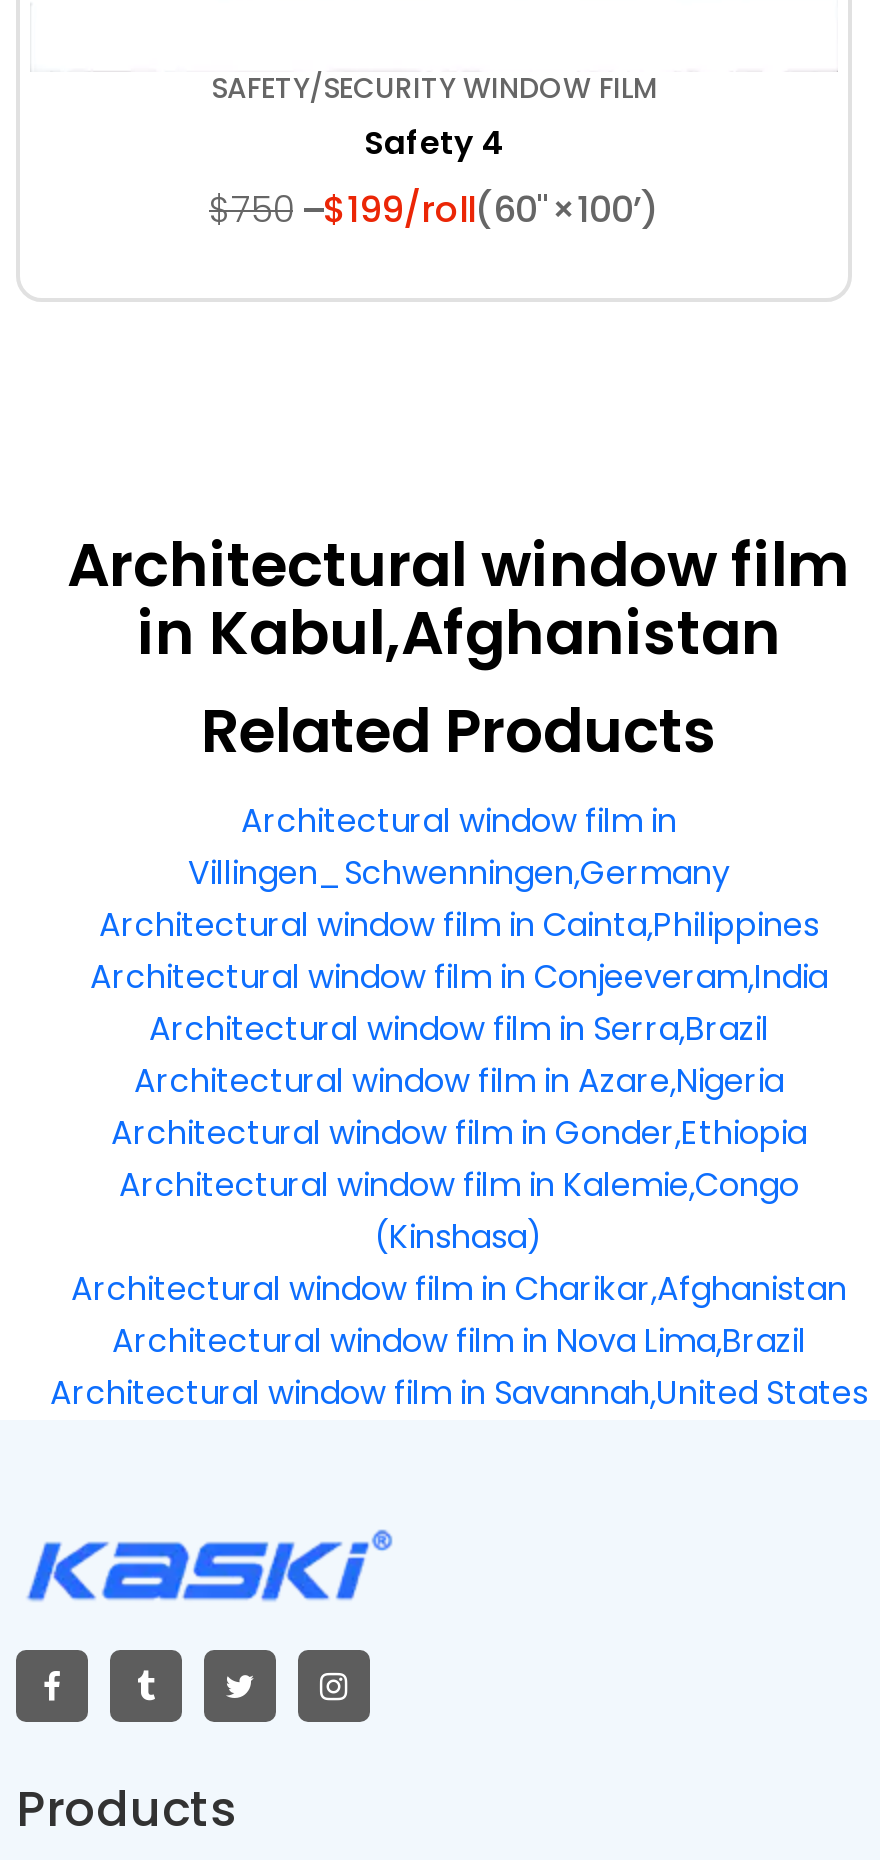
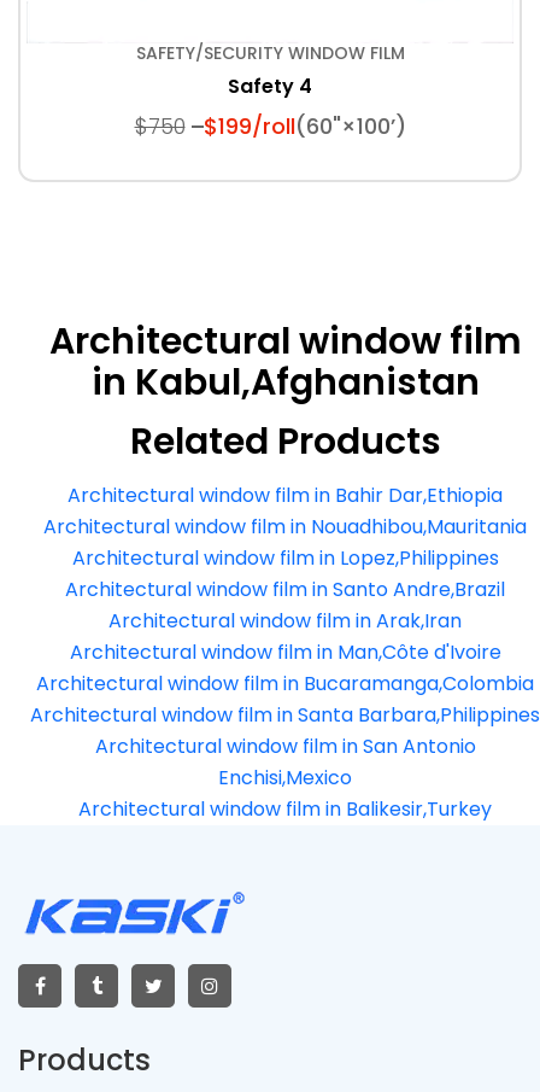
- Architectural window film in
- Villingen_Schwenningen,Germany
- Architectural window film in Cainta,Philippines
- Architectural window film in Conjeeveram,India
- Architectural window film in Serra,Brazil
- Architectural window film in Azare,Nigeria
- Architectural window film in Gonder,Ethiopia
- Architectural window film in Kalemie,Congo
- (Kinshasa)
- Architectural window film in Charikar,Afghanistan
- Architectural window film in Nova Lima,Brazil
- Architectural window film in Savannah,United States
+ Architectural window film in Bahir Dar,Ethiopia
+ Architectural window film in Nouadhibou,Mauritania
+ Architectural window film in Lopez,Philippines
+ Architectural window film in Santo Andre,Brazil
+ Architectural window film in Arak,Iran
+ Architectural window film in Man,Côte d'Ivoire
+ Architectural window film in Bucaramanga,Colombia
+ Architectural window film in Santa Barbara,Philippines
+ Architectural window film in San Antonio
+ Enchisi,Mexico
+ Architectural window film in Balikesir,Turkey
